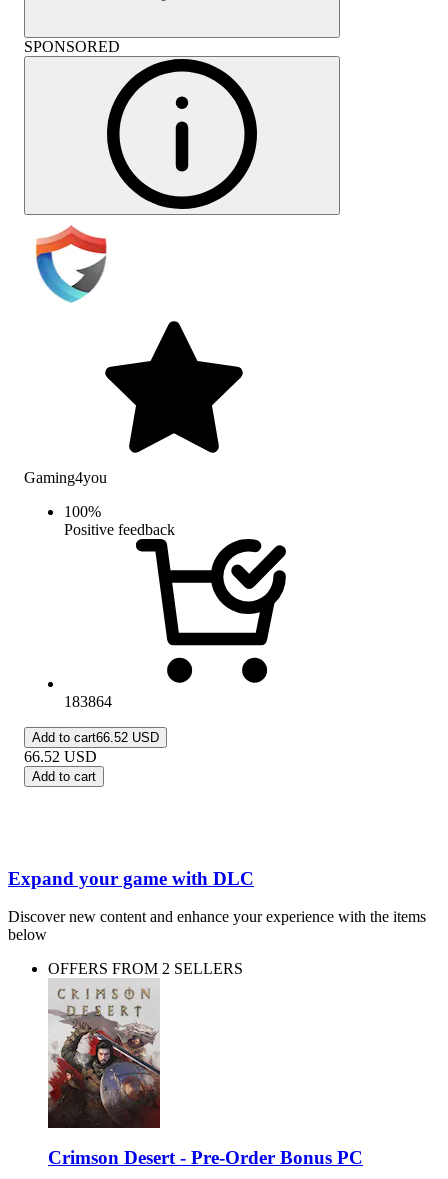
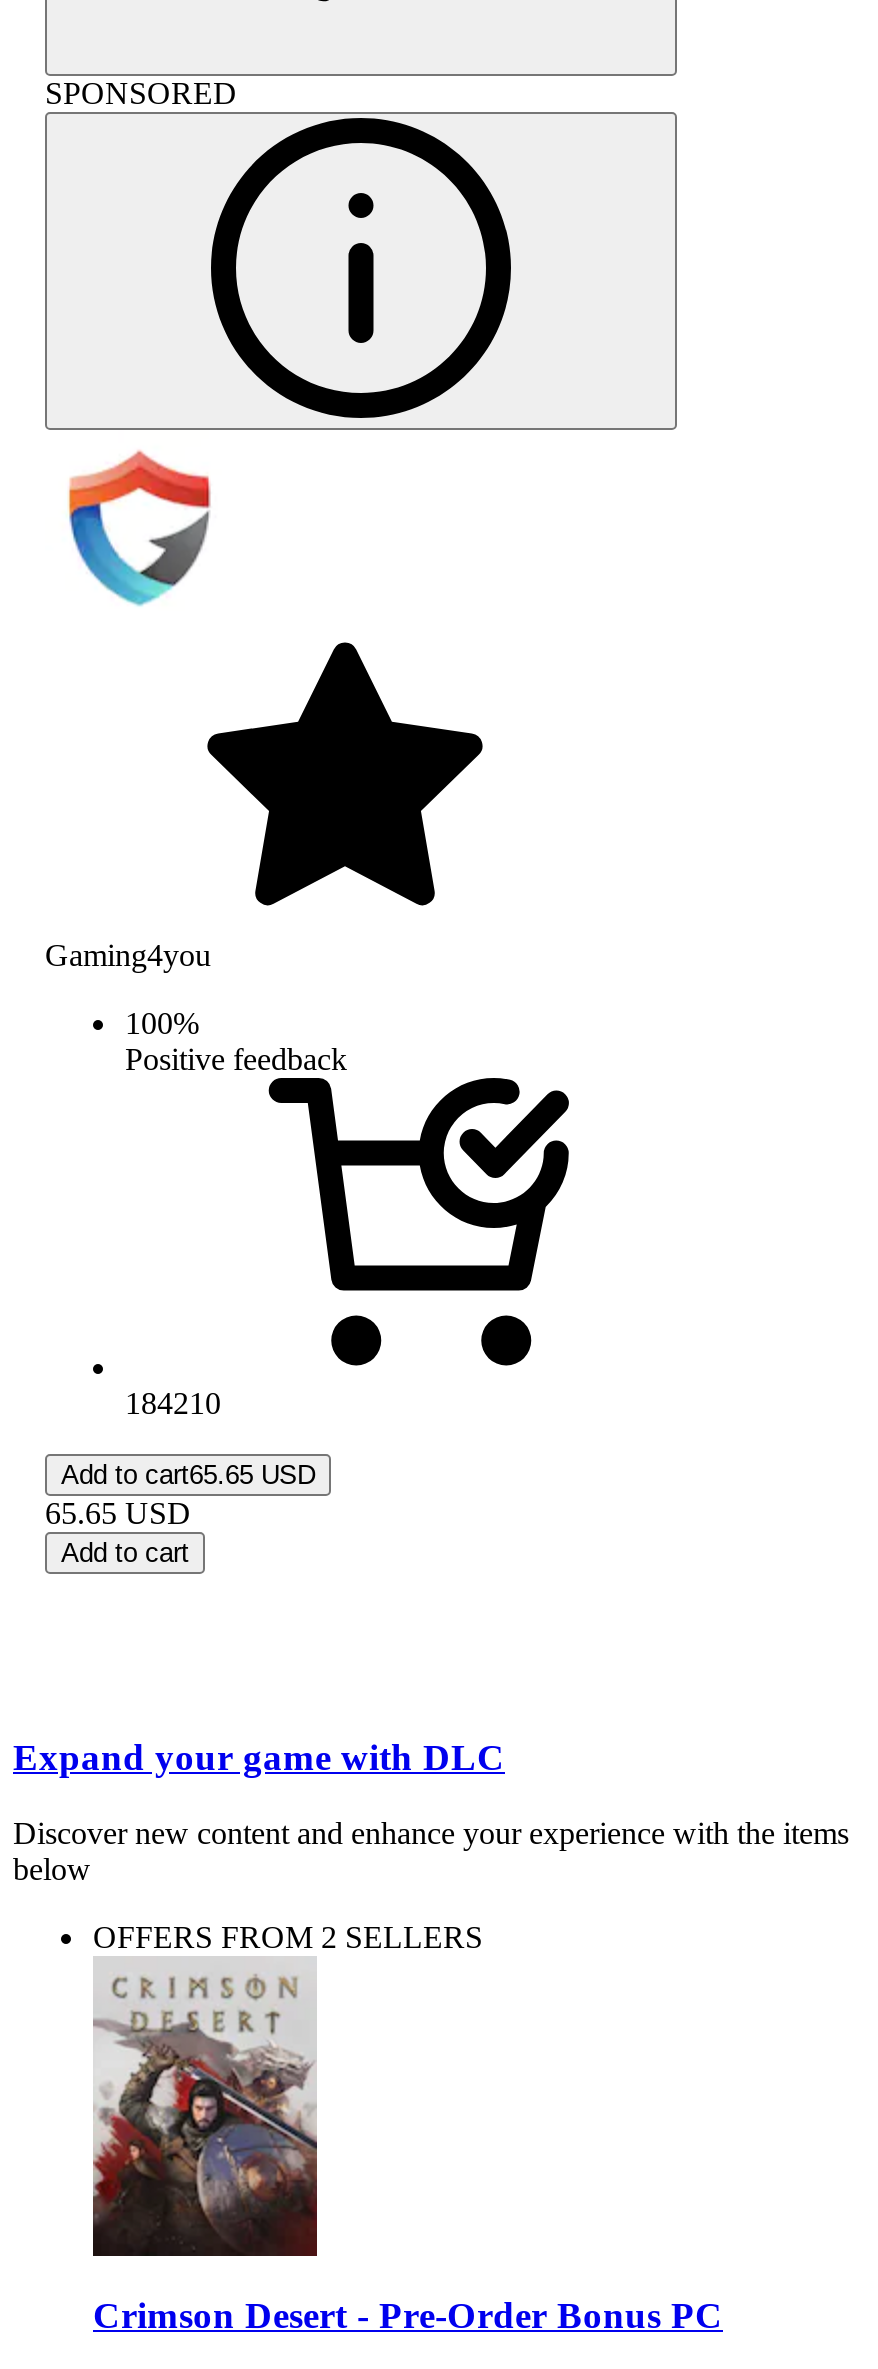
- 183864
+ 184210

- Add to cart66.52 USD
+ Add to cart65.65 USD

- 66.52 USD
+ 65.65 USD
